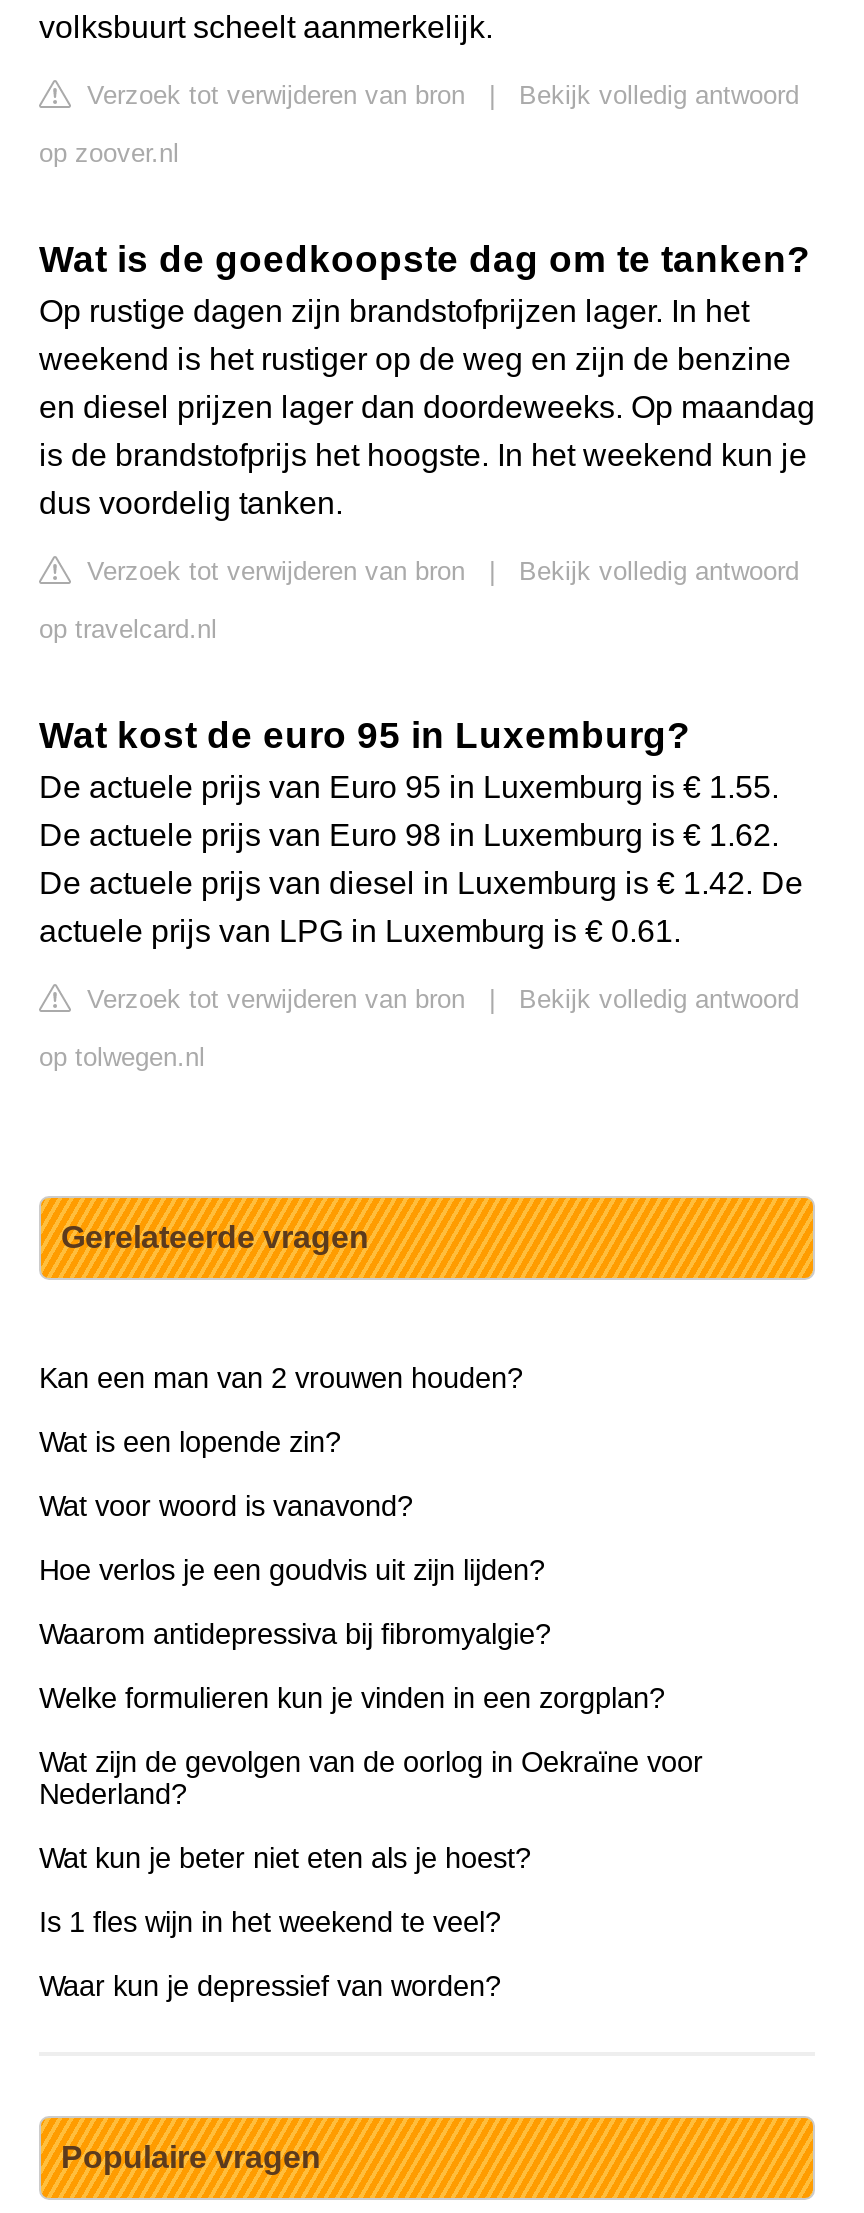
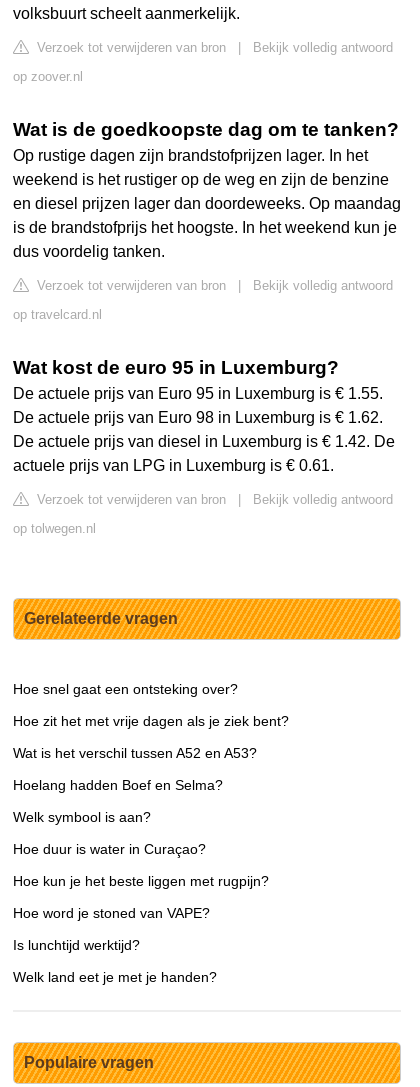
- Kan een man van 2 vrouwen houden?
+ Hoe snel gaat een ontsteking over?

- Wat is een lopende zin?
+ Hoe zit het met vrije dagen als je ziek bent?

- Wat voor woord is vanavond?
+ Wat is het verschil tussen A52 en A53?

- Hoe verlos je een goudvis uit zijn lijden?
+ Hoelang hadden Boef en Selma?

- Waarom antidepressiva bij fibromyalgie?
+ Welk symbool is aan?

- Welke formulieren kun je vinden in een zorgplan?
+ Hoe duur is water in Curaçao?

- Wat zijn de gevolgen van de oorlog in Oekraïne voor
- Nederland?
+ Hoe kun je het beste liggen met rugpijn?

- Wat kun je beter niet eten als je hoest?
+ Hoe word je stoned van VAPE?

- Is 1 fles wijn in het weekend te veel?
+ Is lunchtijd werktijd?

- Waar kun je depressief van worden?
+ Welk land eet je met je handen?
